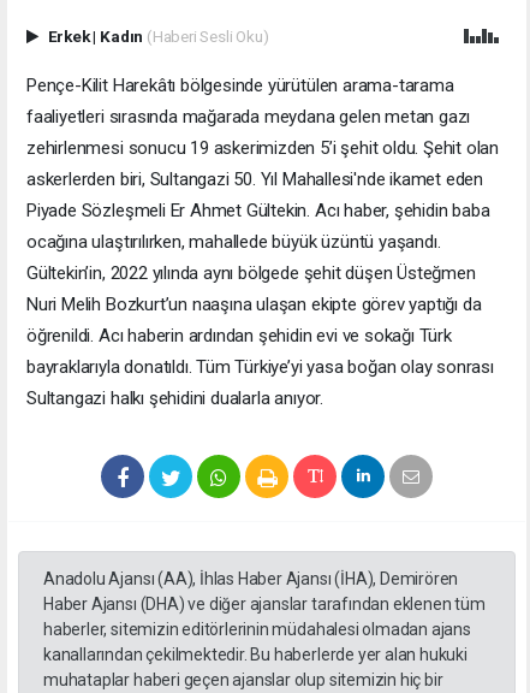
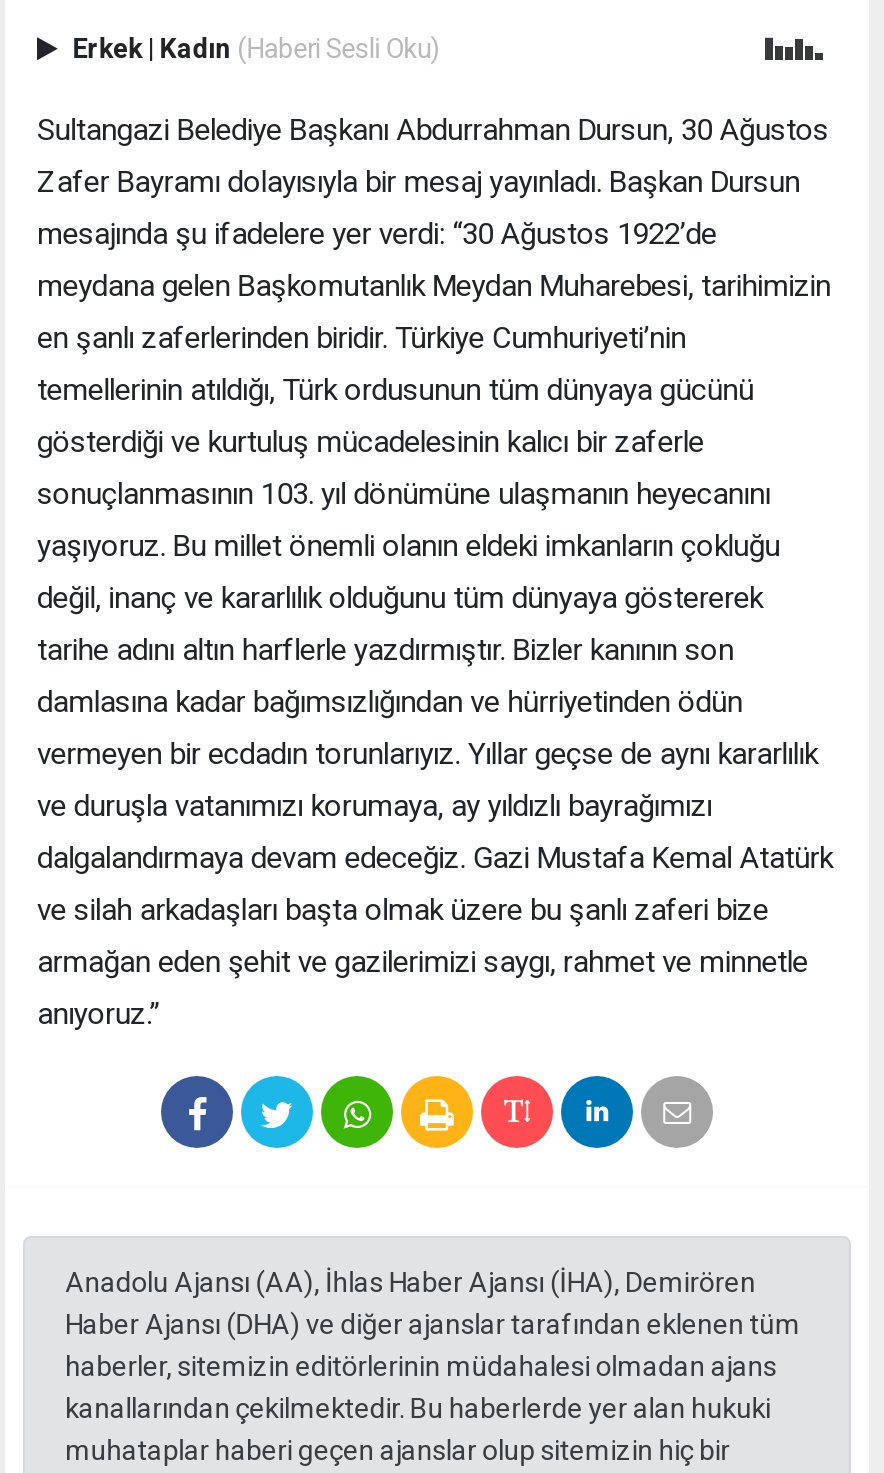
- Pençe-Kilit Harekâtı bölgesinde yürütülen arama-tarama
- faaliyetleri sırasında mağarada meydana gelen metan gazı
- zehirlenmesi sonucu 19 askerimizden 5’i şehit oldu. Şehit olan
- askerlerden biri, Sultangazi 50. Yıl Mahallesi'nde ikamet eden
- Piyade Sözleşmeli Er Ahmet Gültekin. Acı haber, şehidin baba
- ocağına ulaştırılırken, mahallede büyük üzüntü yaşandı.
- Gültekin’in, 2022 yılında aynı bölgede şehit düşen Üsteğmen
- Nuri Melih Bozkurt’un naaşına ulaşan ekipte görev yaptığı da
- öğrenildi. Acı haberin ardından şehidin evi ve sokağı Türk
- bayraklarıyla donatıldı. Tüm Türkiye’yi yasa boğan olay sonrası
- Sultangazi halkı şehidini dualarla anıyor.
+ Sultangazi Belediye Başkanı Abdurrahman Dursun, 30 Ağustos
+ Zafer Bayramı dolayısıyla bir mesaj yayınladı. Başkan Dursun
+ mesajında şu ifadelere yer verdi: “30 Ağustos 1922’de
+ meydana gelen Başkomutanlık Meydan Muharebesi, tarihimizin
+ en şanlı zaferlerinden biridir. Türkiye Cumhuriyeti’nin
+ temellerinin atıldığı, Türk ordusunun tüm dünyaya gücünü
+ gösterdiği ve kurtuluş mücadelesinin kalıcı bir zaferle
+ sonuçlanmasının 103. yıl dönümüne ulaşmanın heyecanını
+ yaşıyoruz. Bu millet önemli olanın eldeki imkanların çokluğu
+ değil, inanç ve kararlılık olduğunu tüm dünyaya göstererek
+ tarihe adını altın harflerle yazdırmıştır. Bizler kanının son
+ damlasına kadar bağımsızlığından ve hürriyetinden ödün
+ vermeyen bir ecdadın torunlarıyız. Yıllar geçse de aynı kararlılık
+ ve duruşla vatanımızı korumaya, ay yıldızlı bayrağımızı
+ dalgalandırmaya devam edeceğiz. Gazi Mustafa Kemal Atatürk
+ ve silah arkadaşları başta olmak üzere bu şanlı zaferi bize
+ armağan eden şehit ve gazilerimizi saygı, rahmet ve minnetle
+ anıyoruz.”
